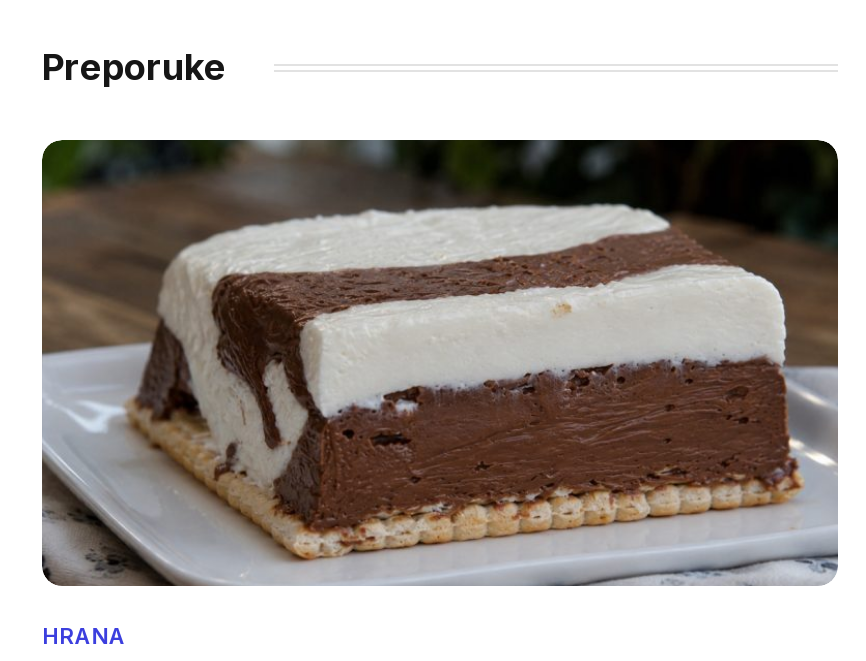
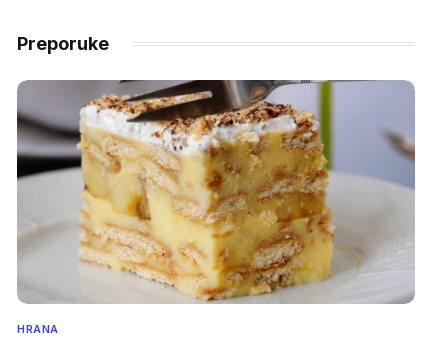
- [image]
+ [image]
